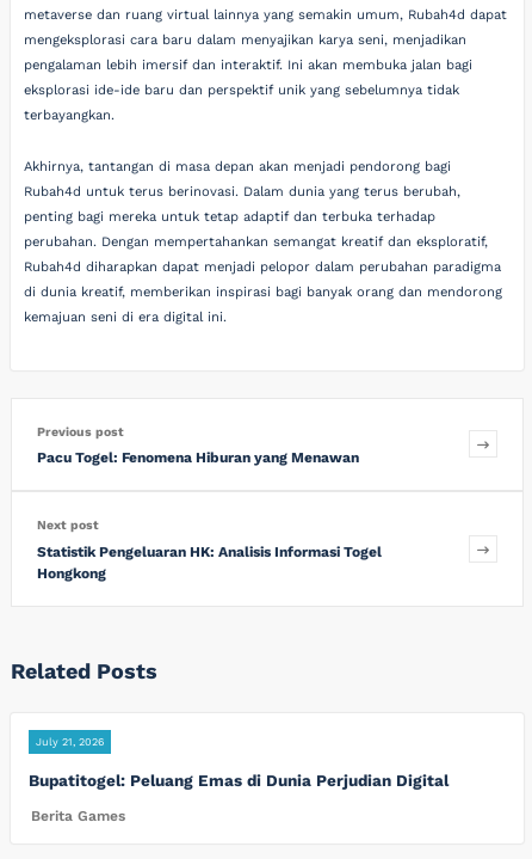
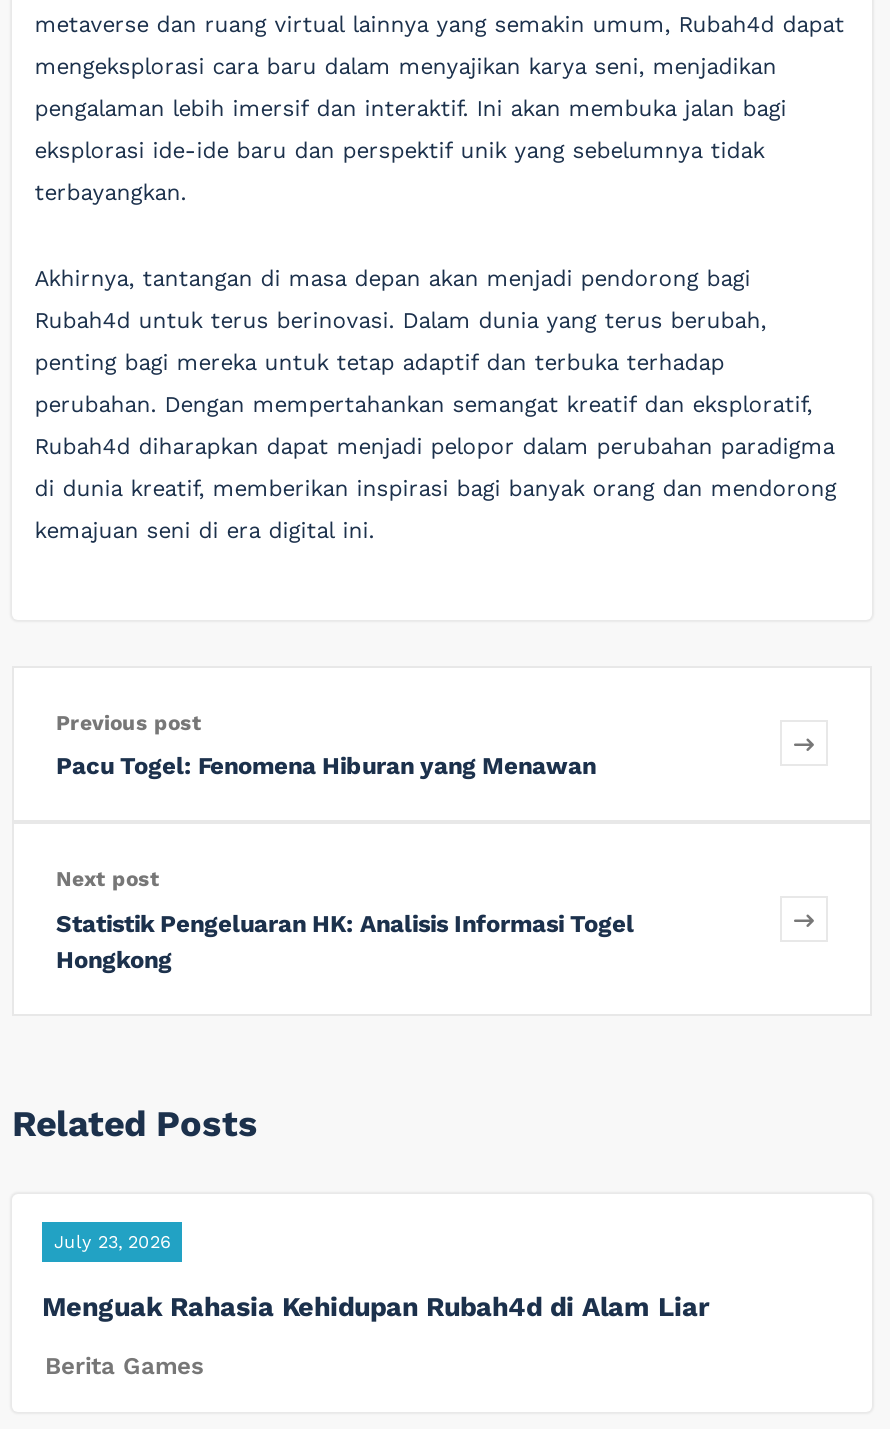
- July 21, 2026
+ July 23, 2026

- Bupatitogel: Peluang Emas di Dunia Perjudian Digital
+ Menguak Rahasia Kehidupan Rubah4d di Alam Liar
